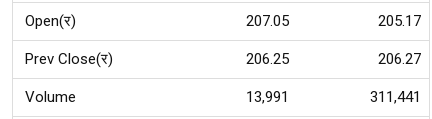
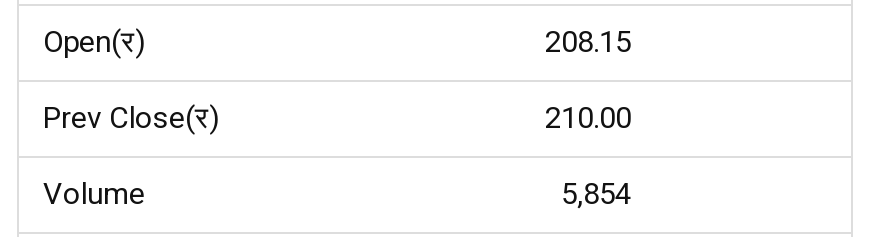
- 207.05
- 205.17
+ 208.15

- 206.25
- 206.27
+ 210.00

- 13,991
- 311,441
+ 5,854
